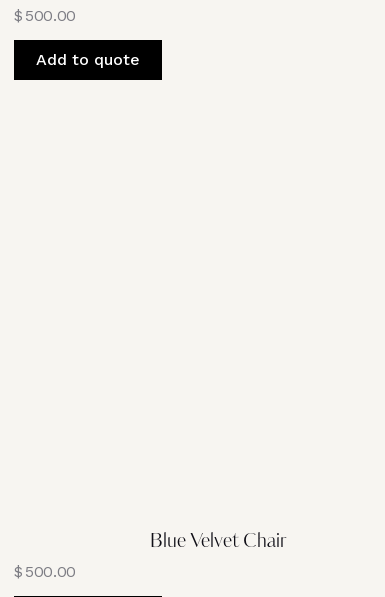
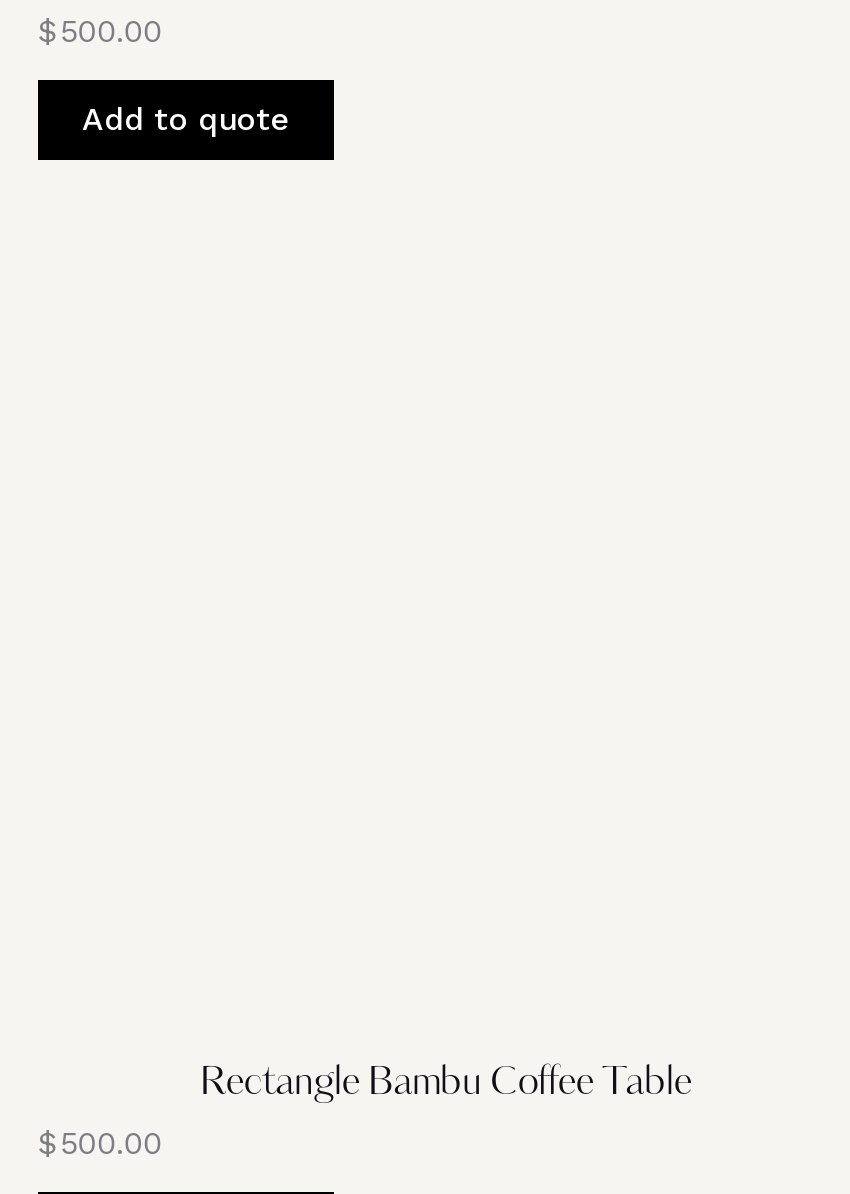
- Blue Velvet Chair
+ Rectangle Bambu Coffee Table
